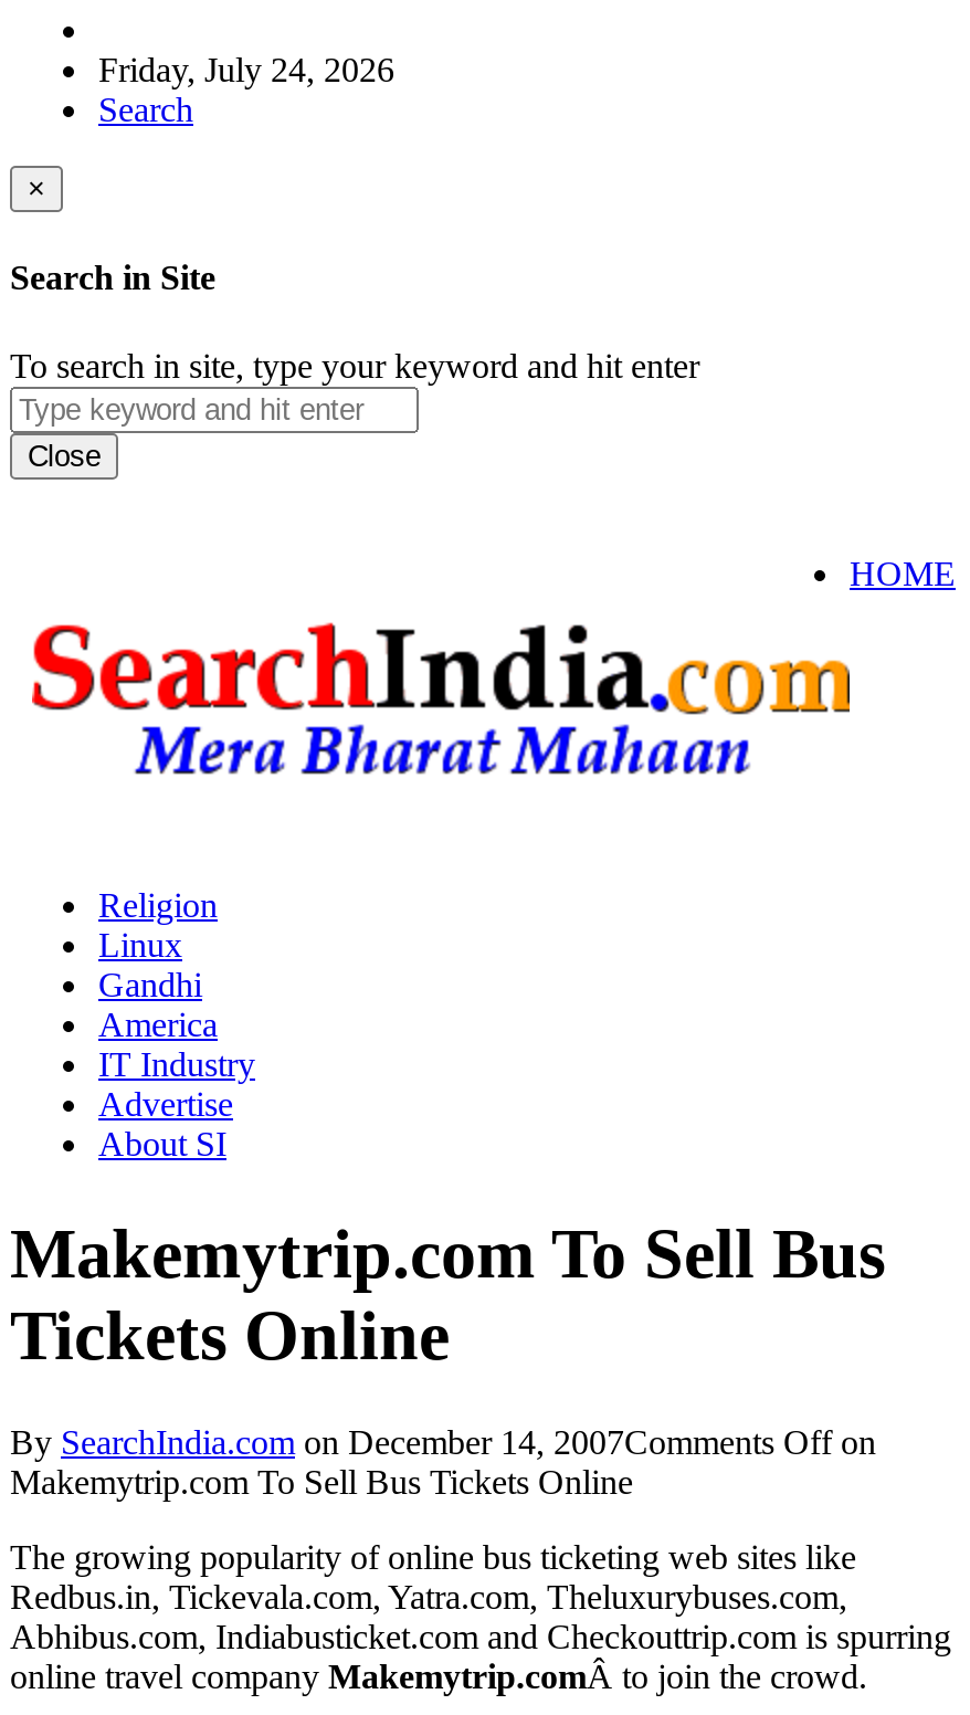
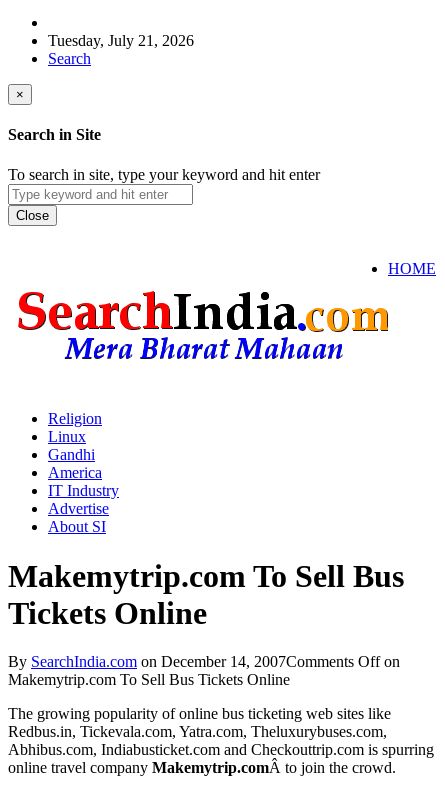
- Friday, July 24, 2026
+ Tuesday, July 21, 2026
